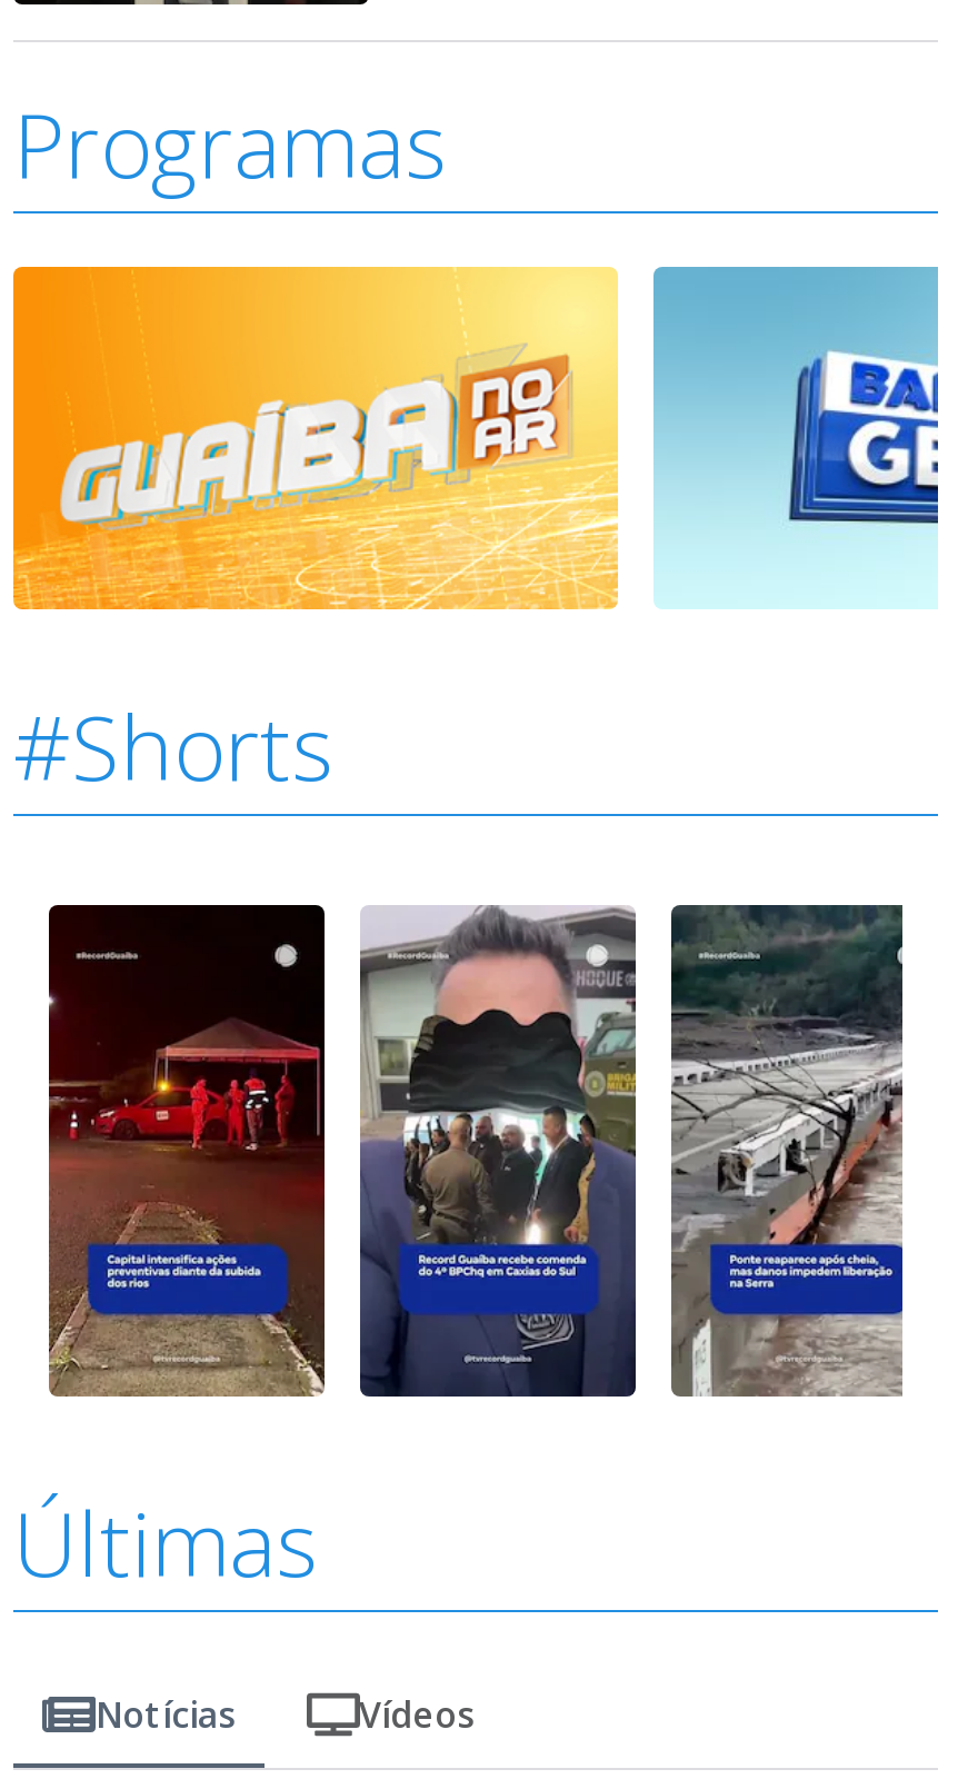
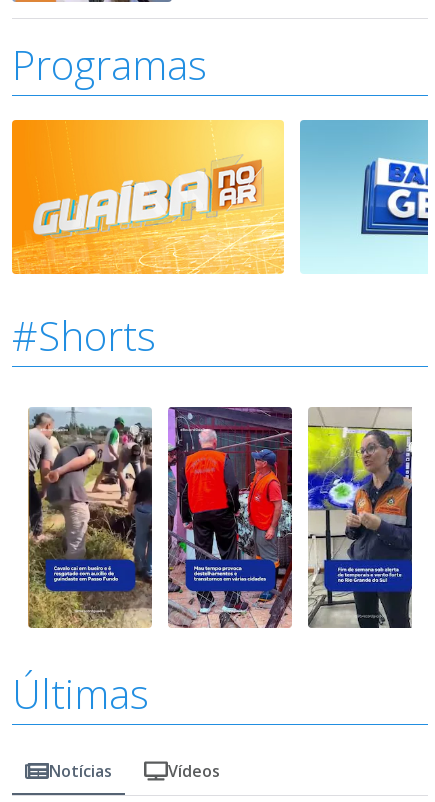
- [image]
+ [image]

- [image]
+ [image]

- [image]
+ [image]
